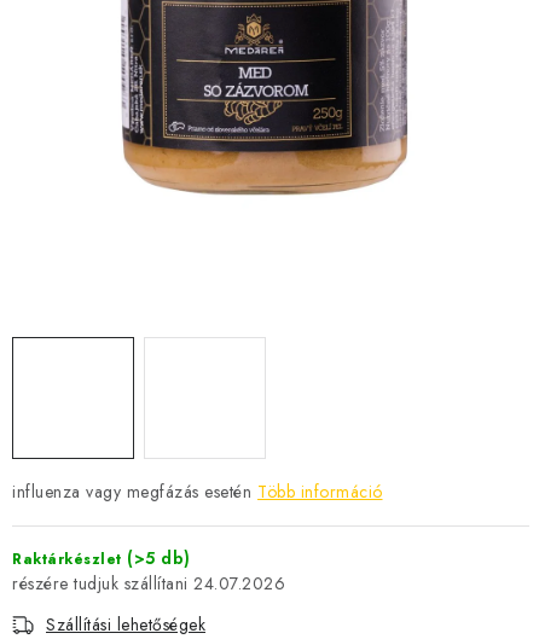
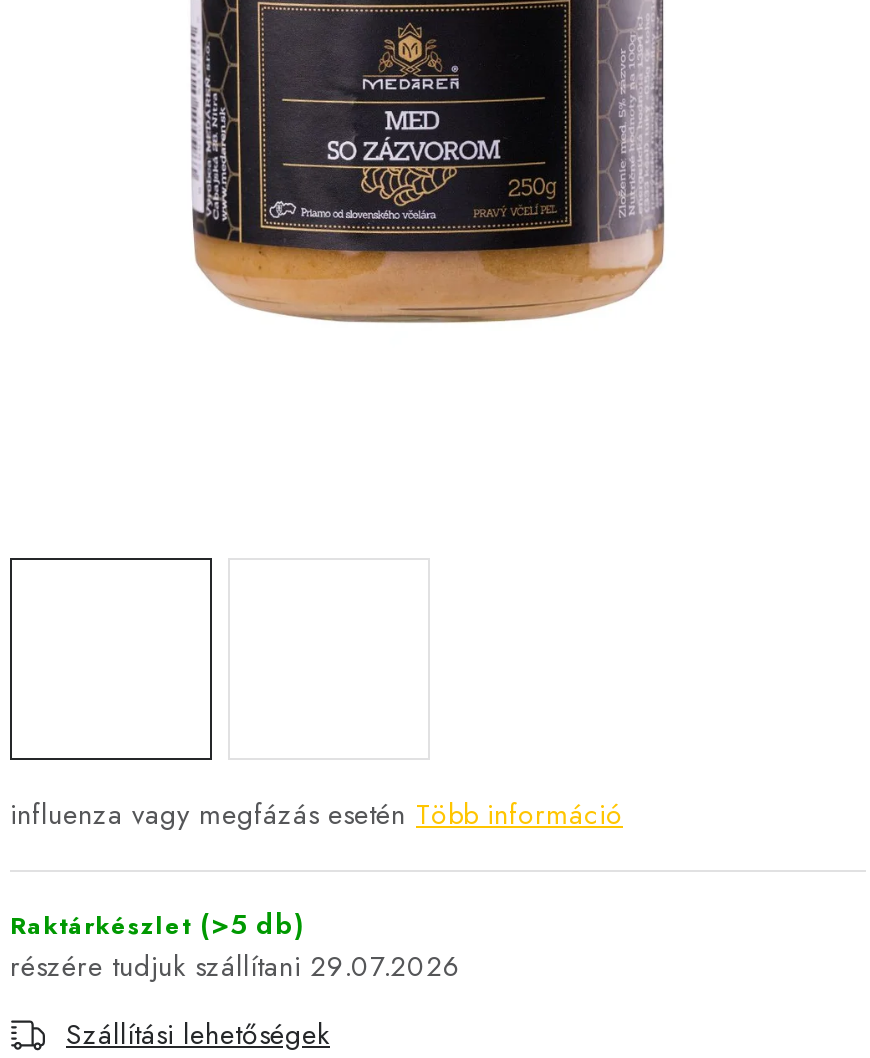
- 24.07.2026
+ 29.07.2026
